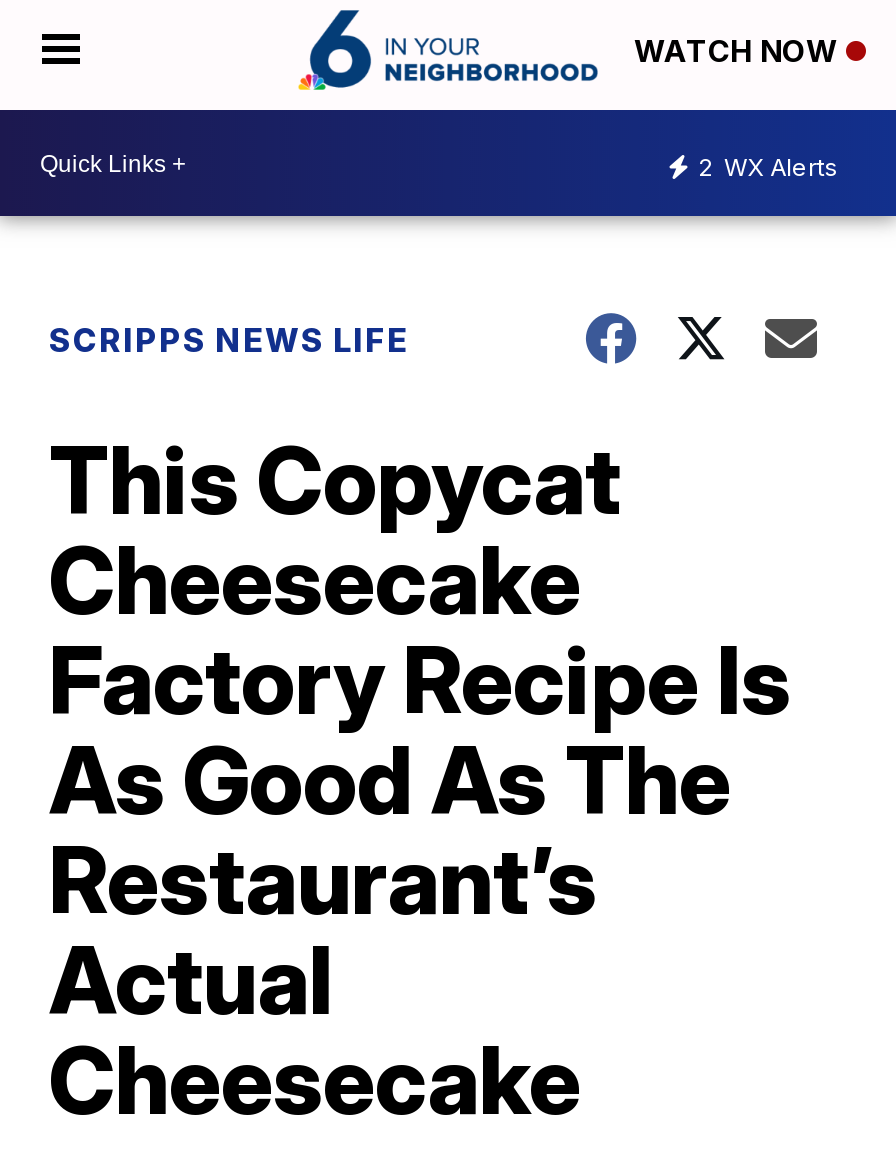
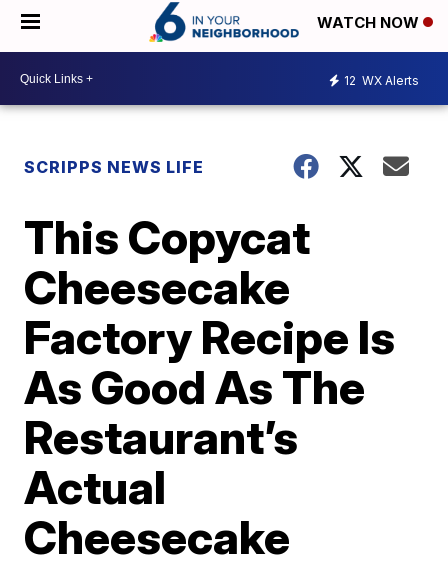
- 2 WX Alerts
+ 12 WX Alerts
